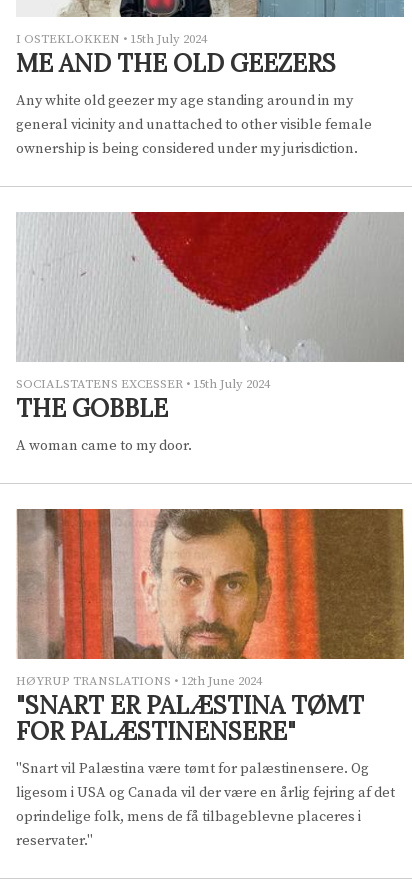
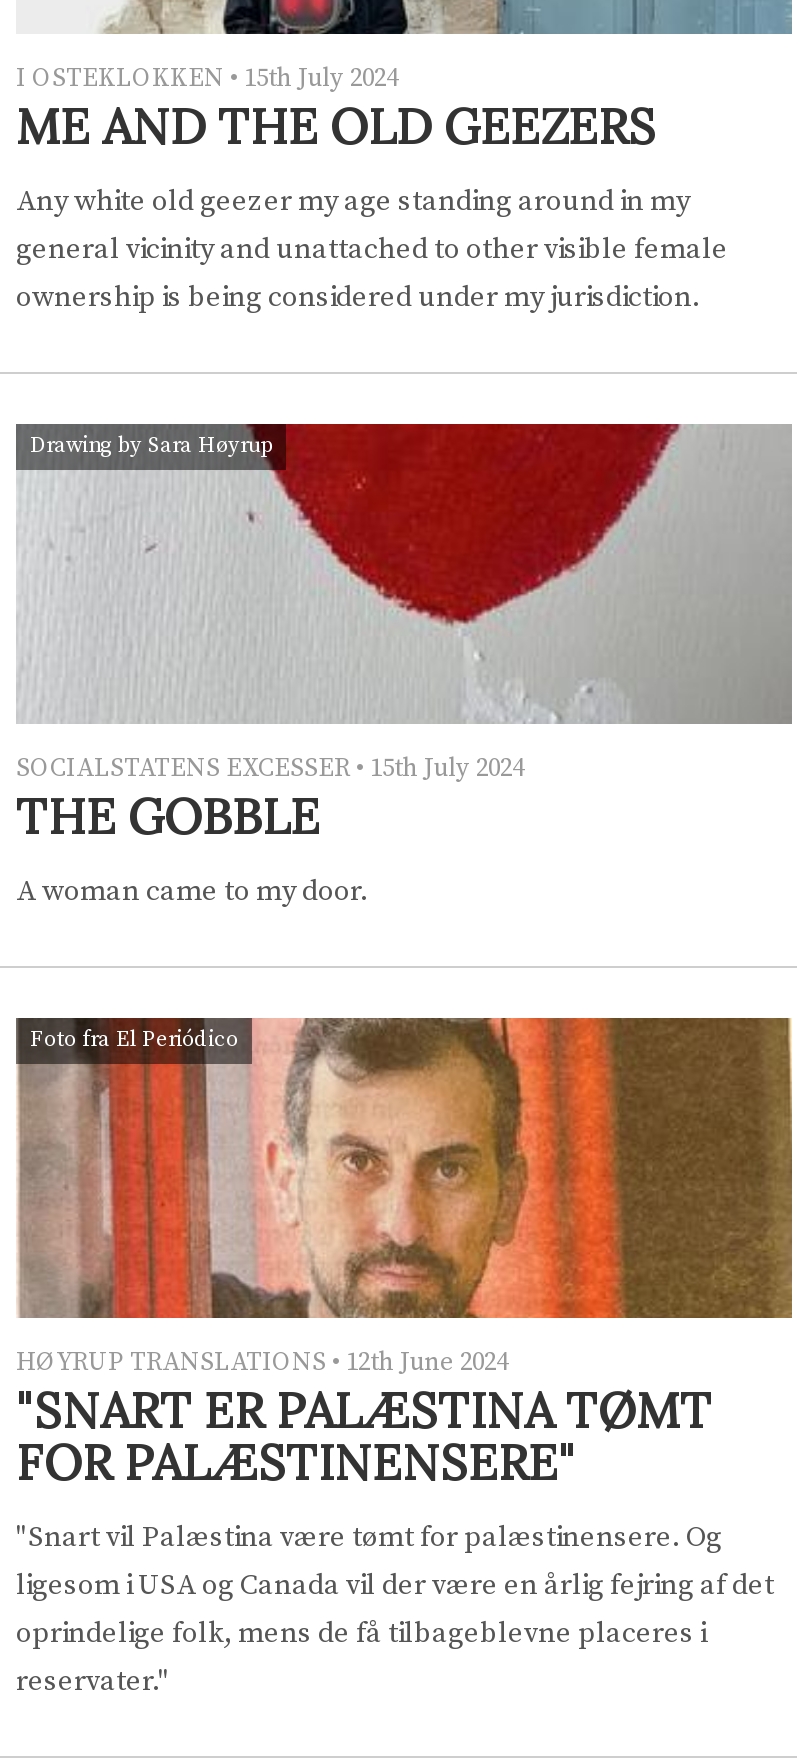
+ Drawing by Sara Høyrup

+ Foto fra El Periódico
